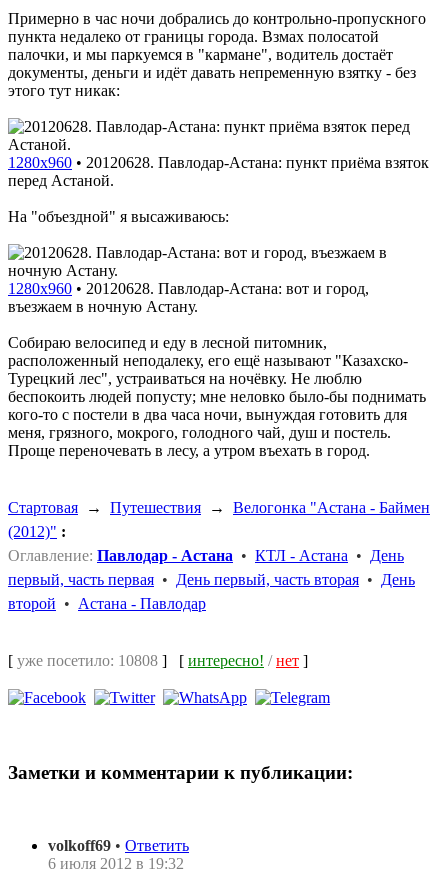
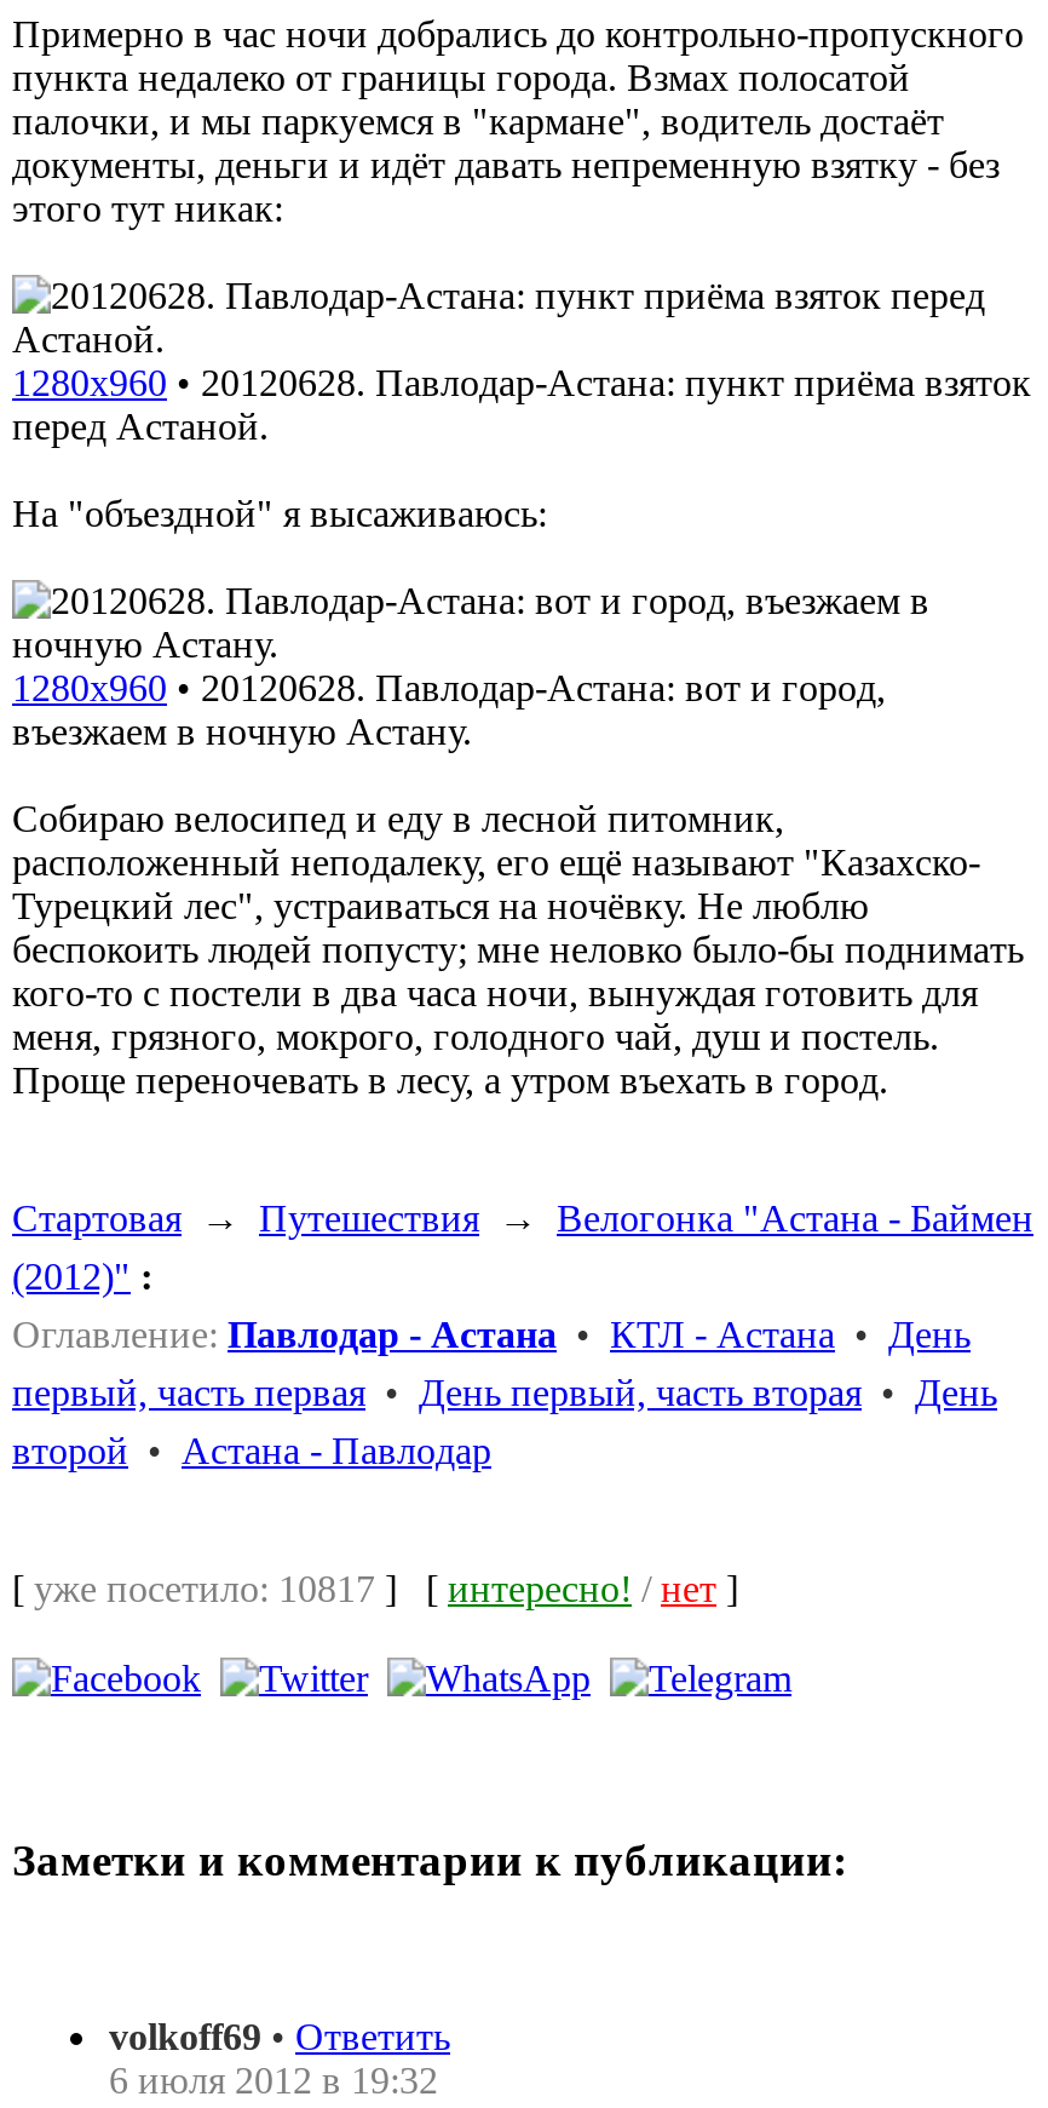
- [уже посетило: 10808] [интересно! / нет]
+ [уже посетило: 10817] [интересно! / нет]
